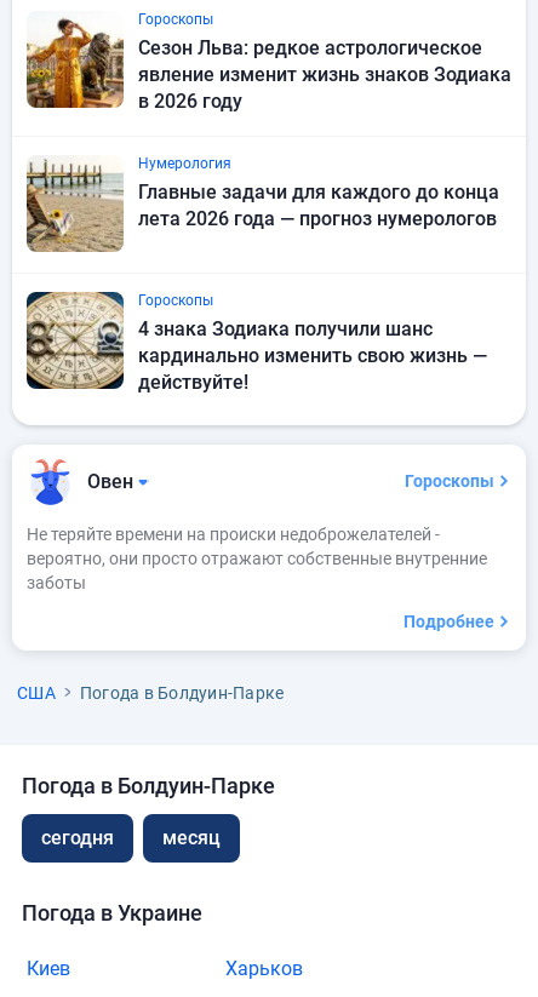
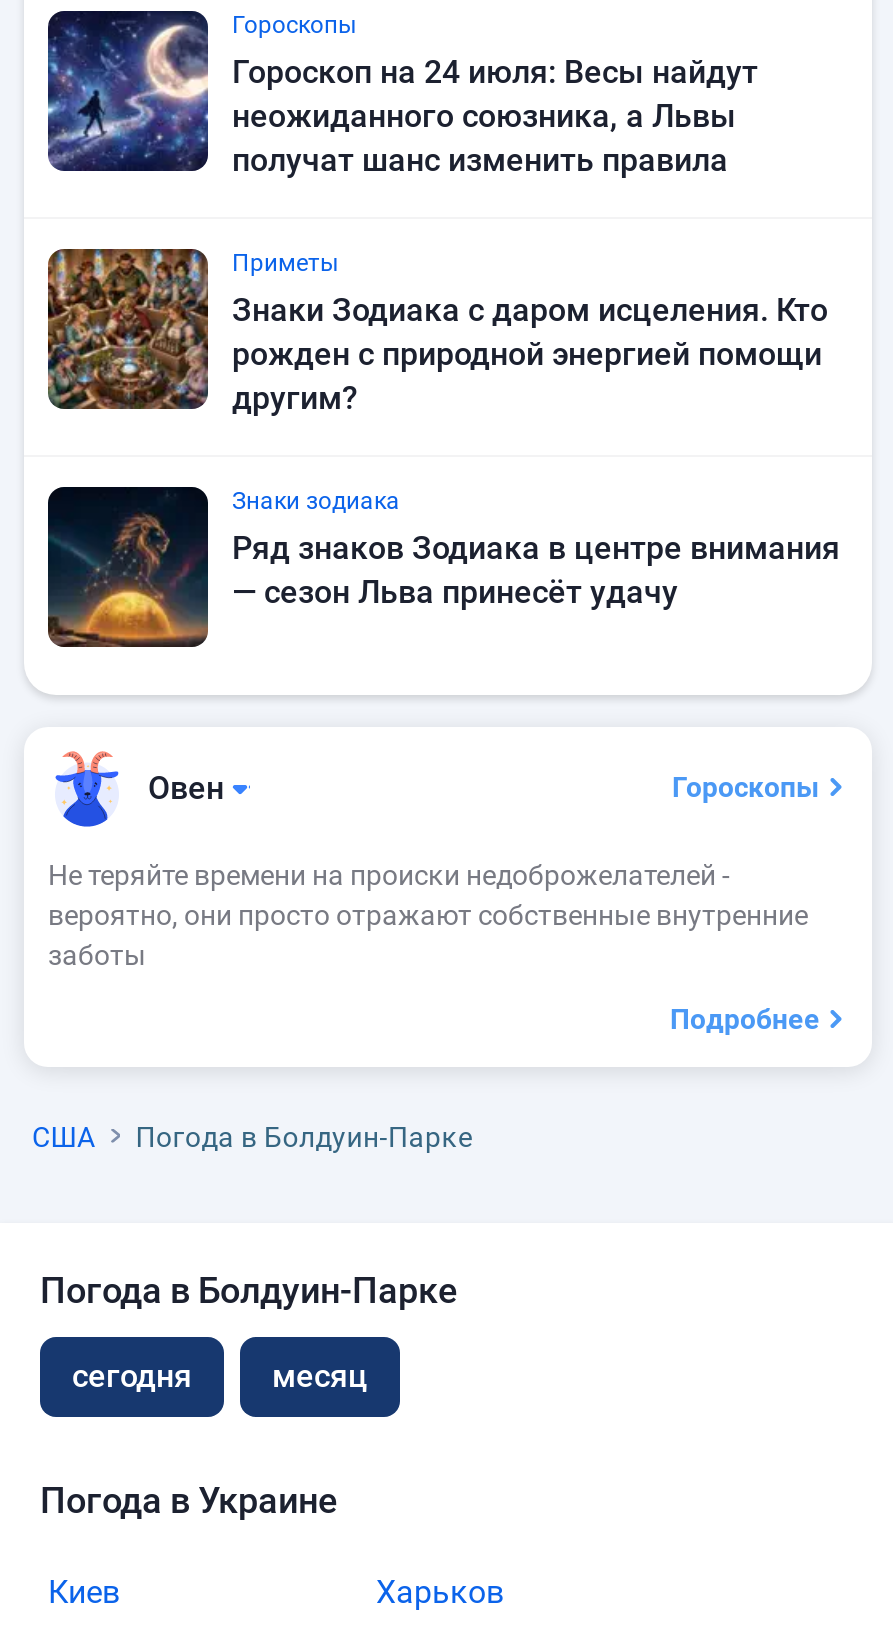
- [image]
- Сезон Льва: редкое астрологическое
- явление изменит жизнь знаков Зодиака
- в 2026 году
+ [image]
+ Гороскоп на 24 июля: Весы найдут
+ неожиданного союзника, а Львы
+ получат шанс изменить правила

- [image]
- Нумерология
- Главные задачи для каждого до конца
- лета 2026 года — прогноз нумерологов
+ [image]
+ Приметы
+ Знаки Зодиака с даром исцеления. Кто
+ рожден с природной энергией помощи
+ другим?

- [image]
- Гороскопы
- 4 знака Зодиака получили шанс
- кардинально изменить свою жизнь —
- действуйте!
+ [image]
+ Знаки зодиака
+ Ряд знаков Зодиака в центре внимания
+ — сезон Льва принесёт удачу
